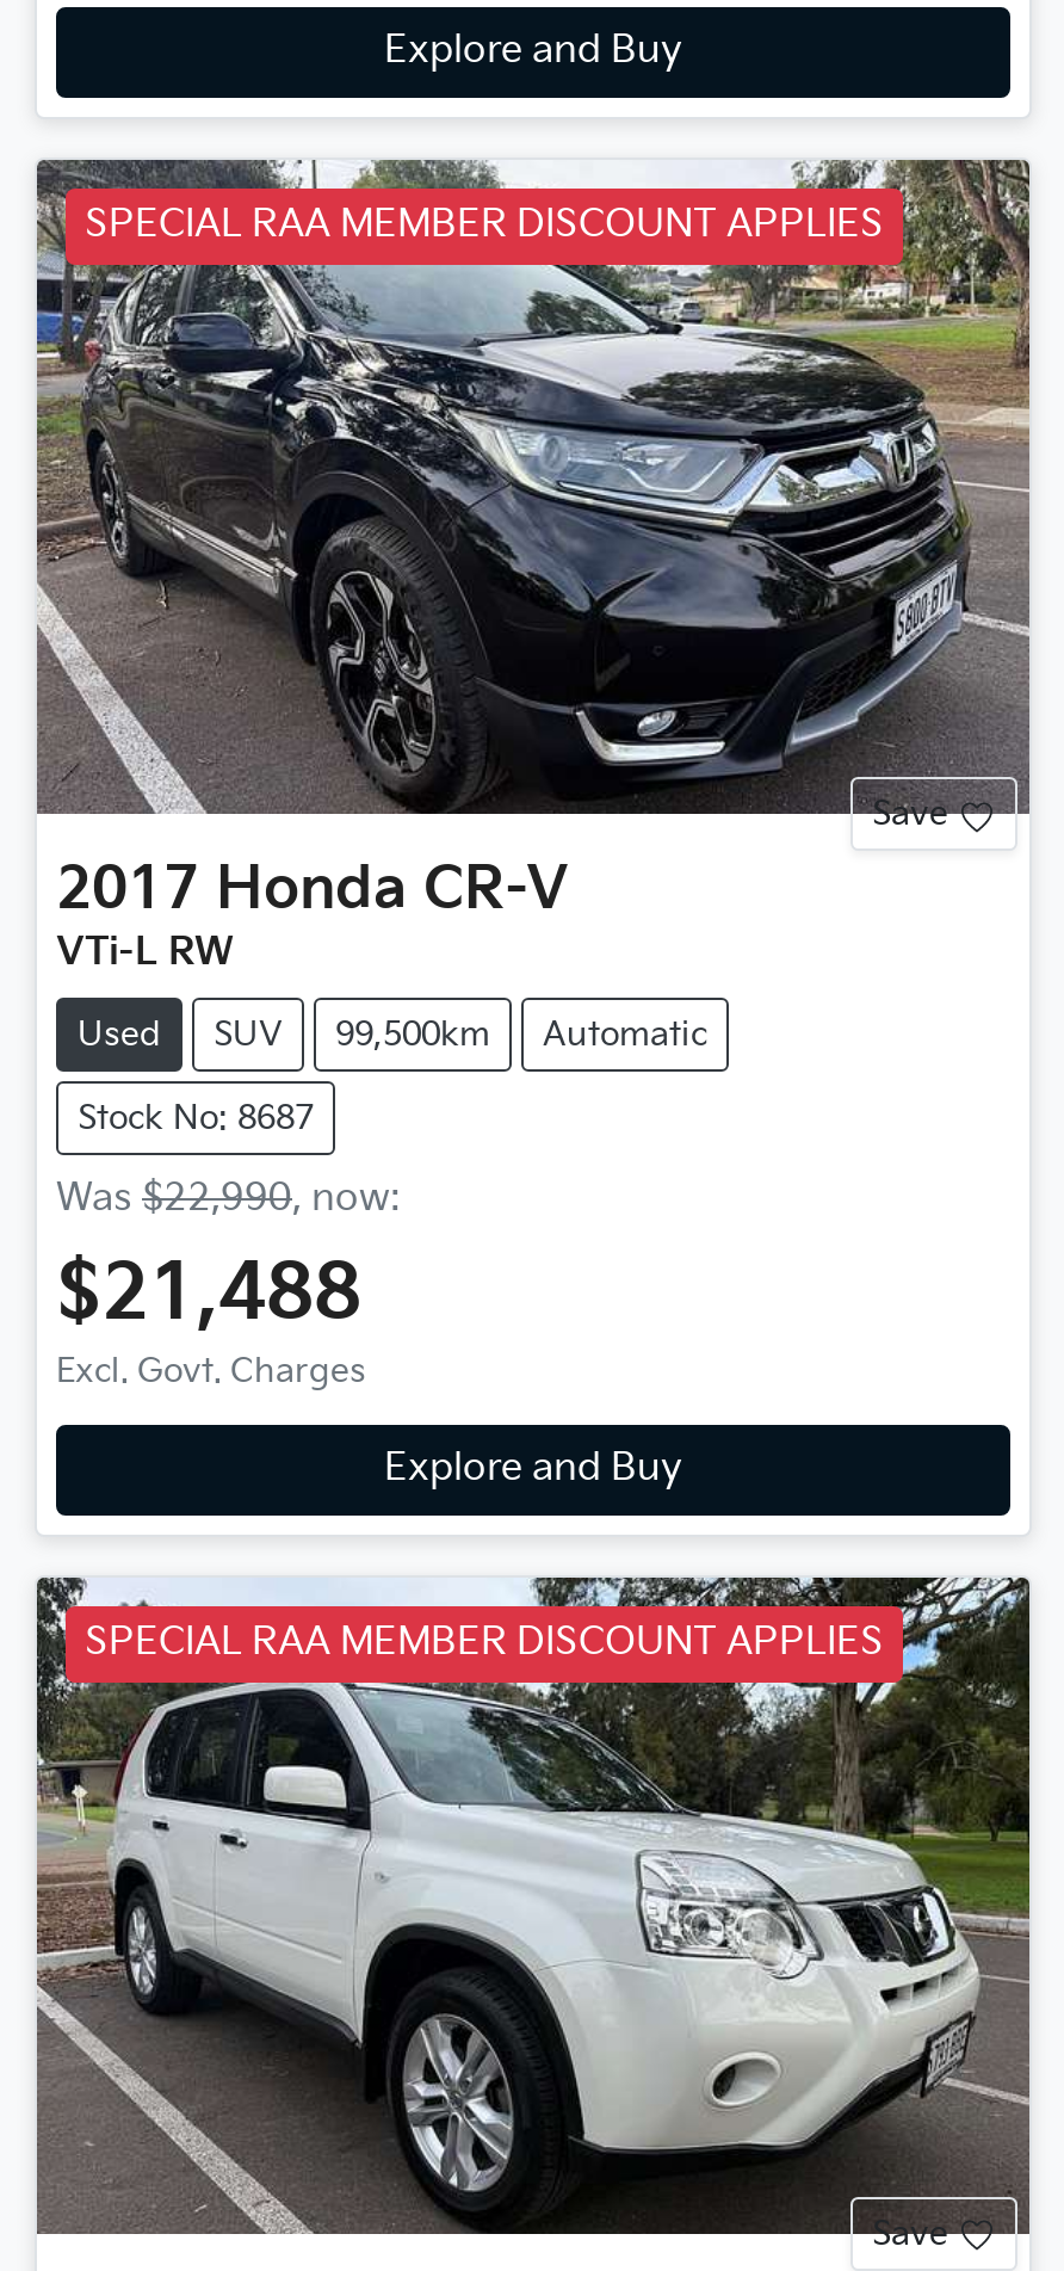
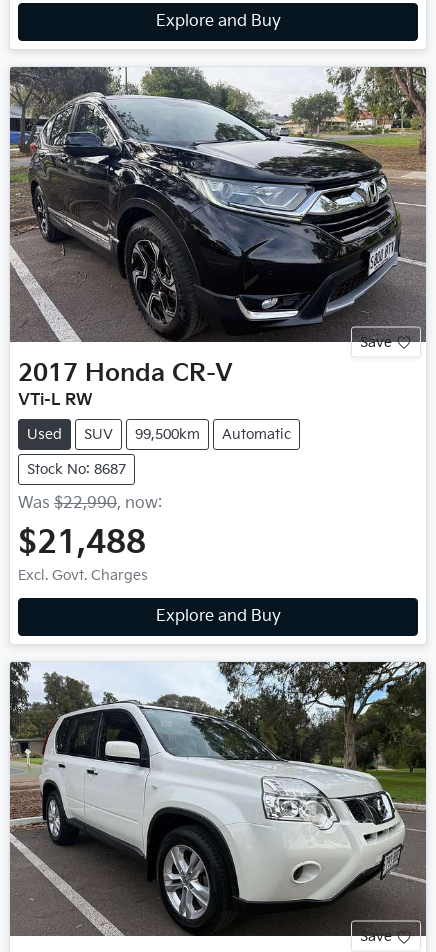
- SPECIAL RAA MEMBER DISCOUNT APPLIES

- SPECIAL RAA MEMBER DISCOUNT APPLIES
